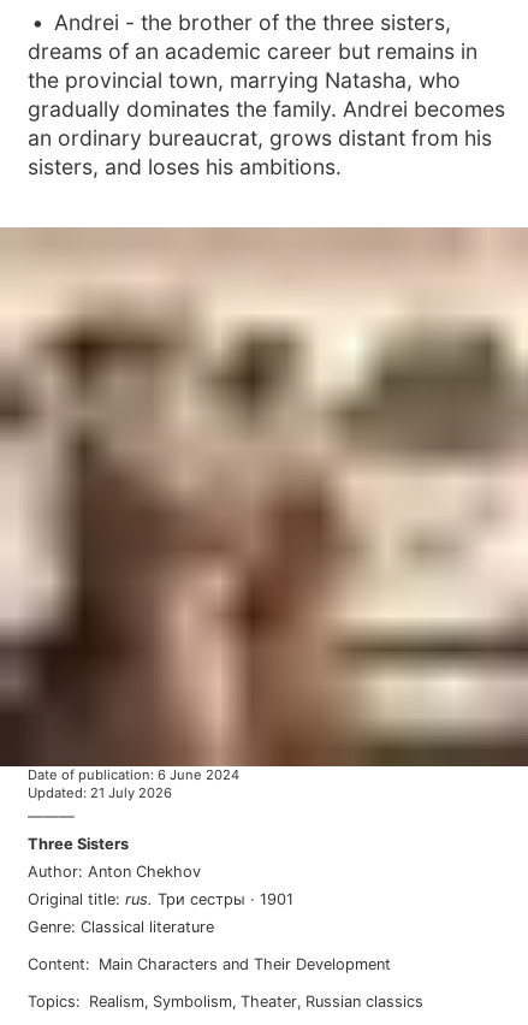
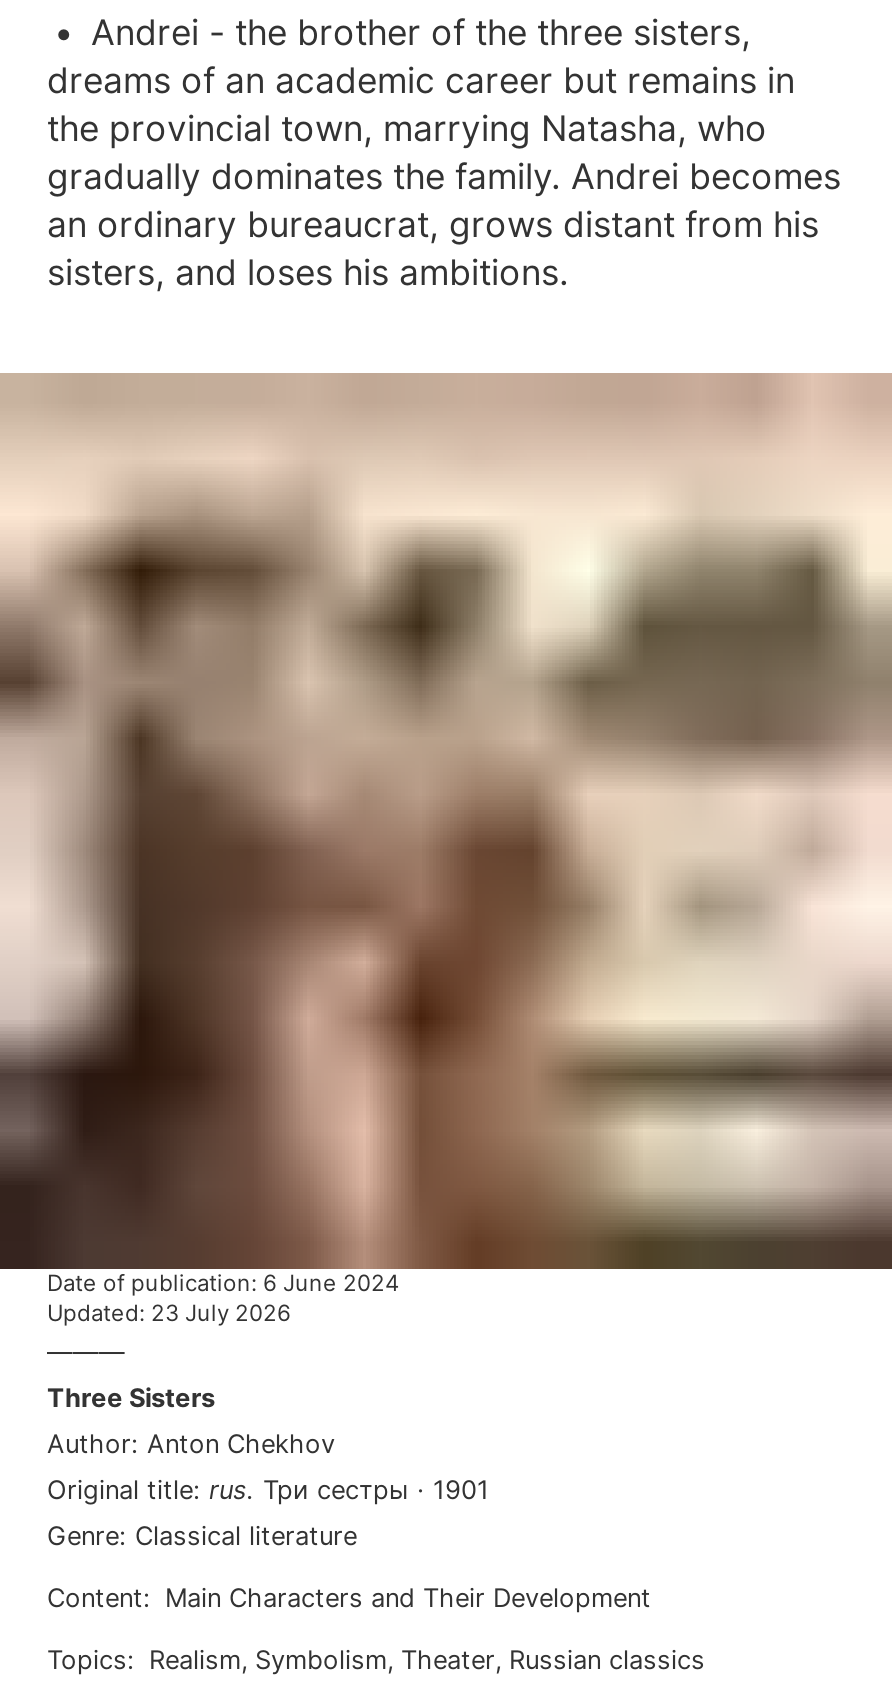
- Updated: 21 July 2026
+ Updated: 23 July 2026
